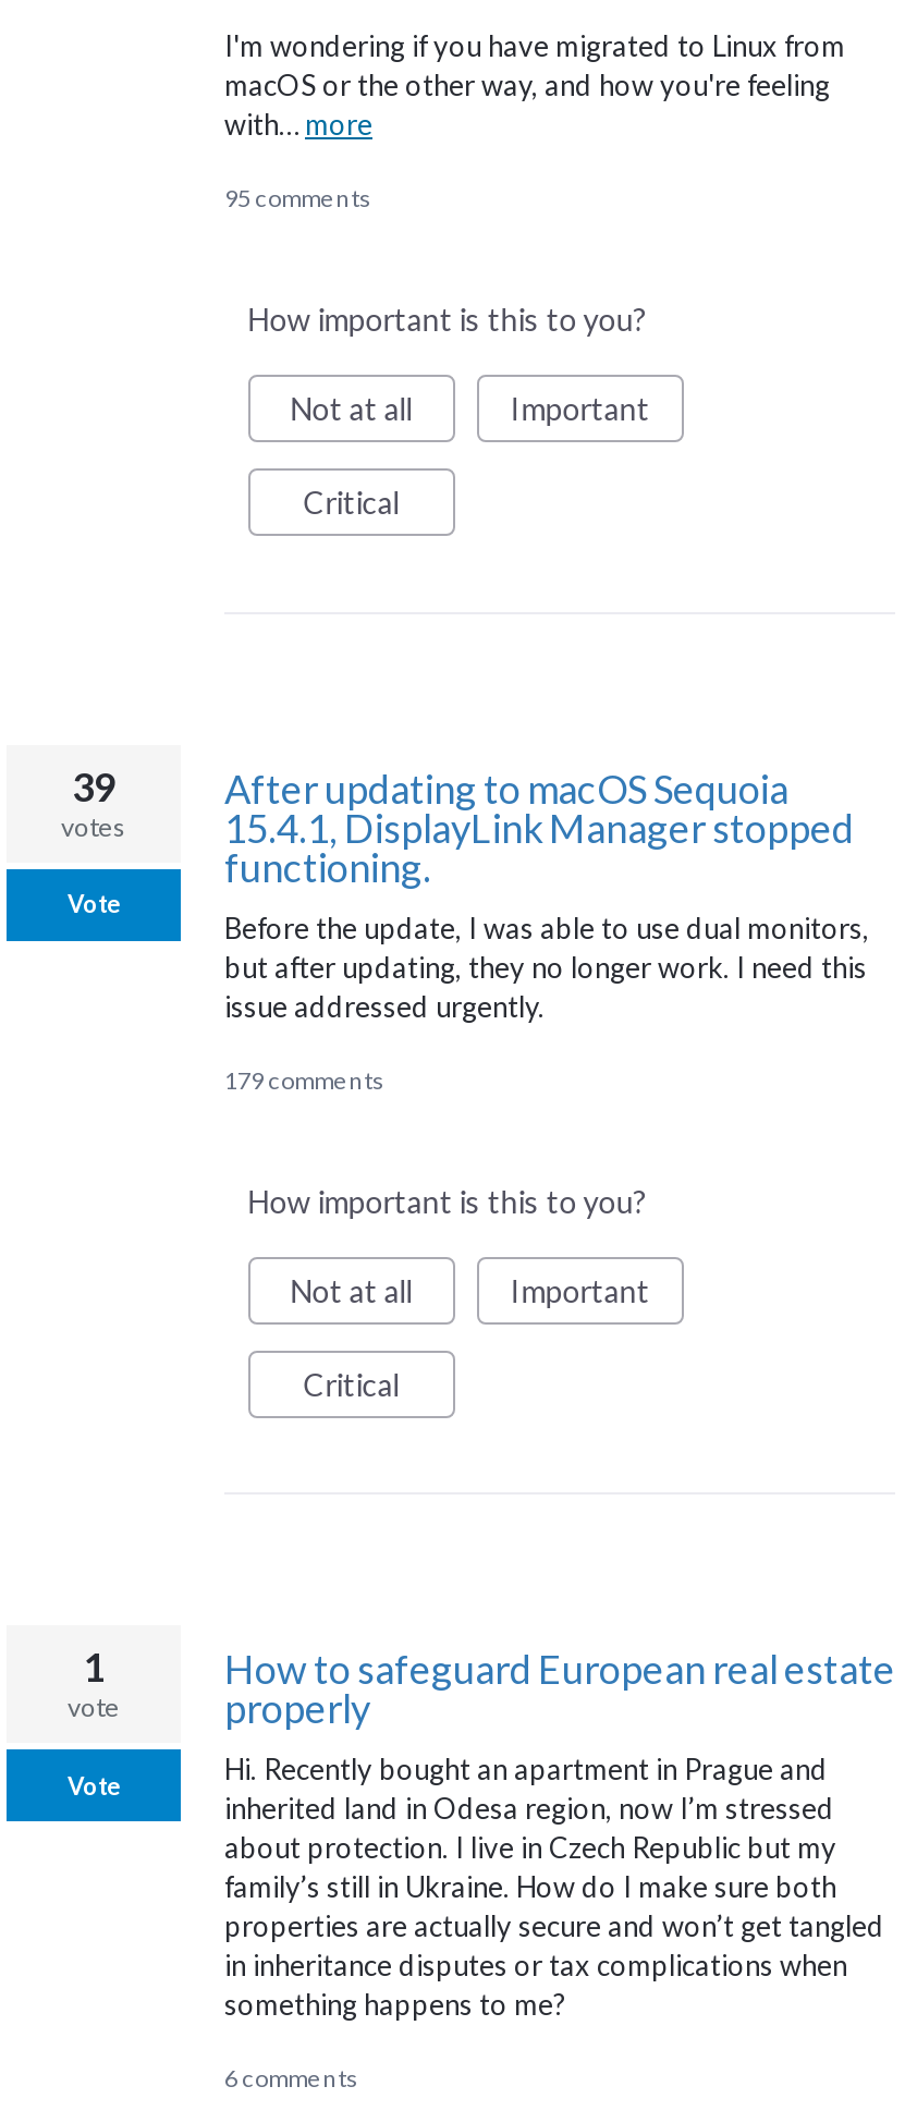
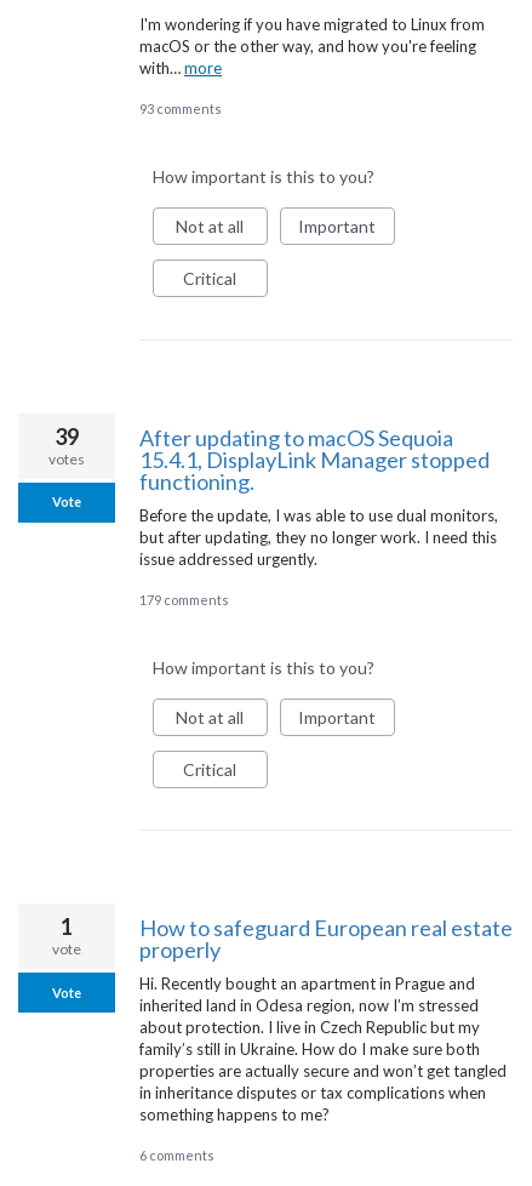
- 95 comments
+ 93 comments
